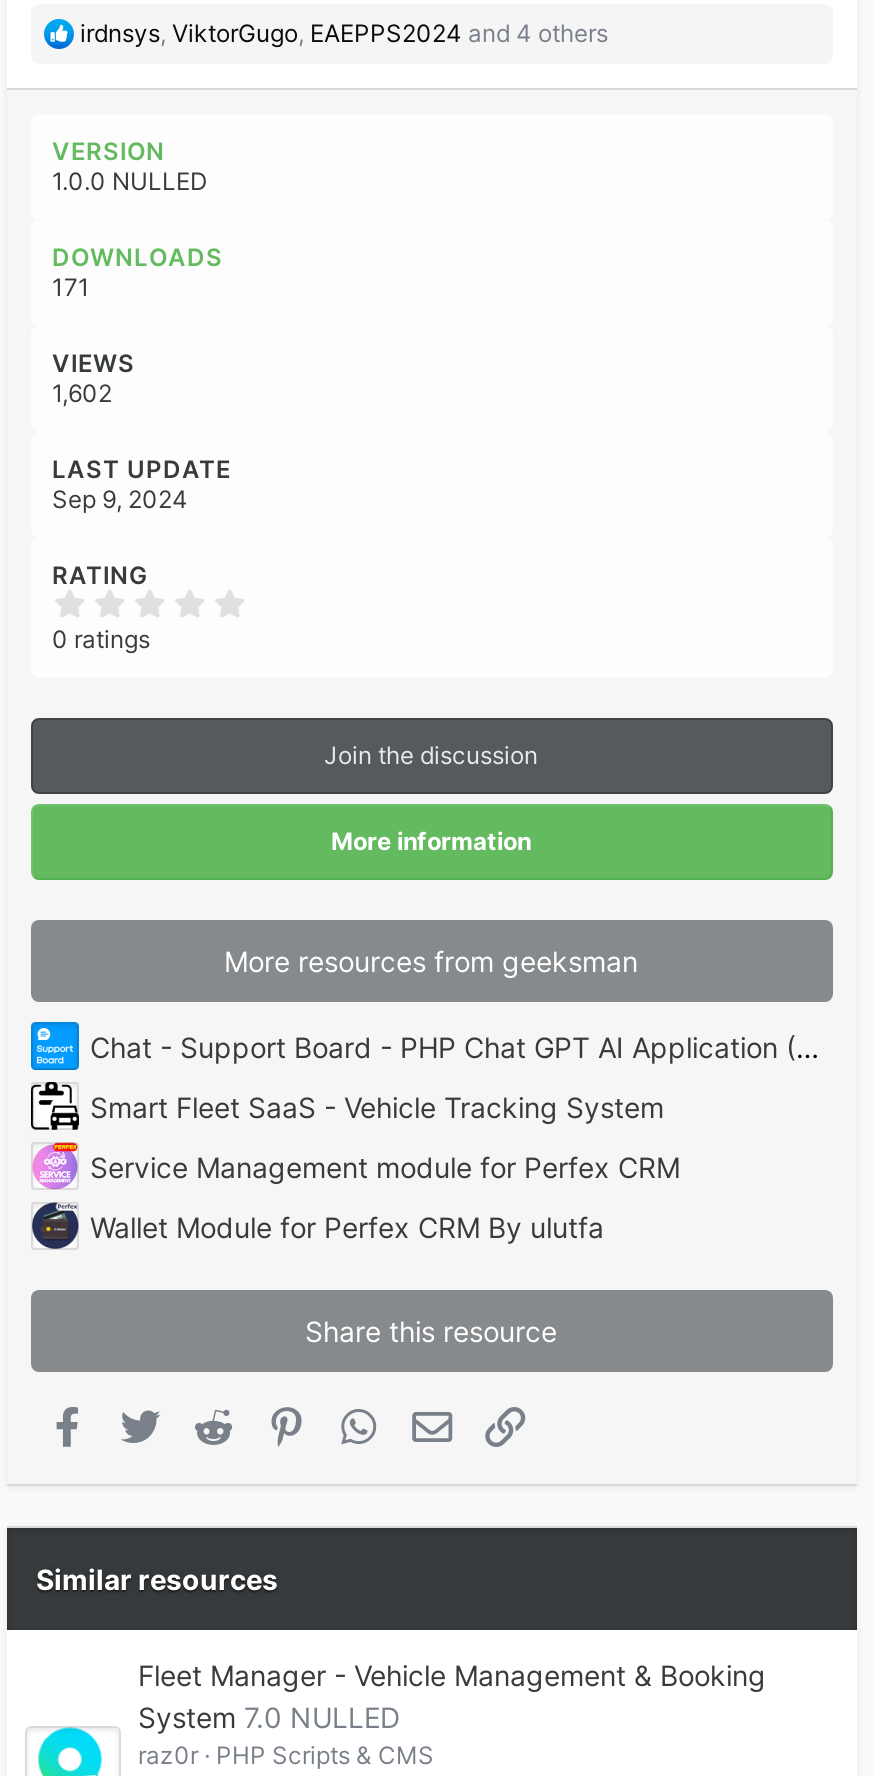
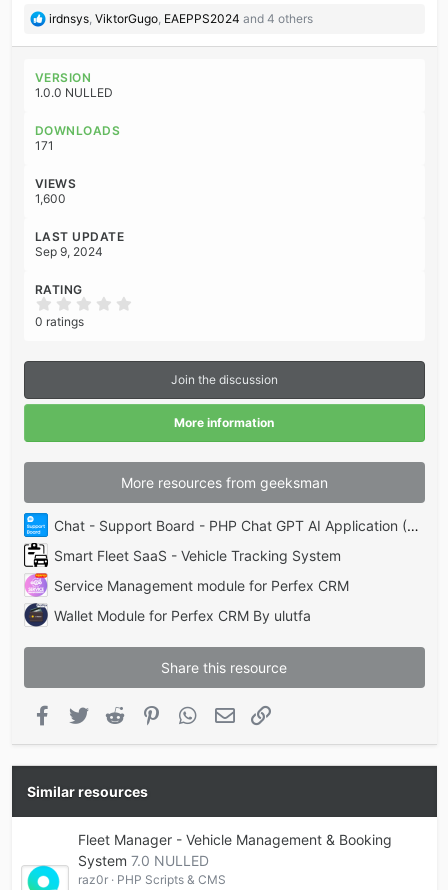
- 1,602
+ 1,600
